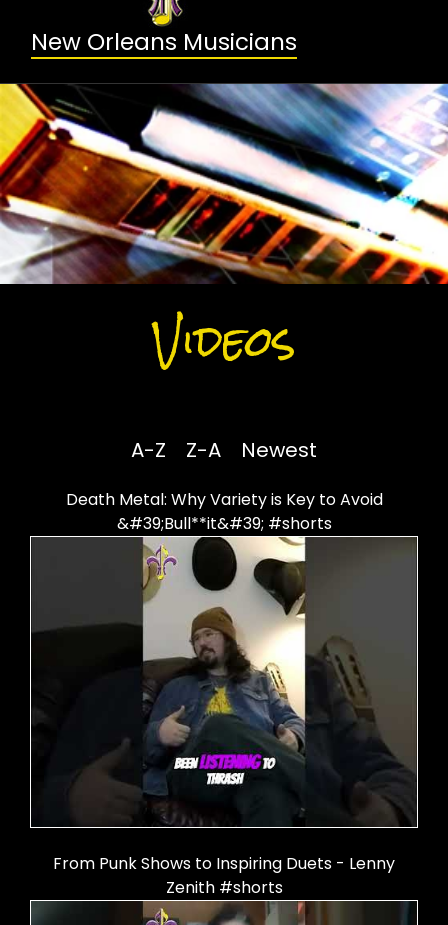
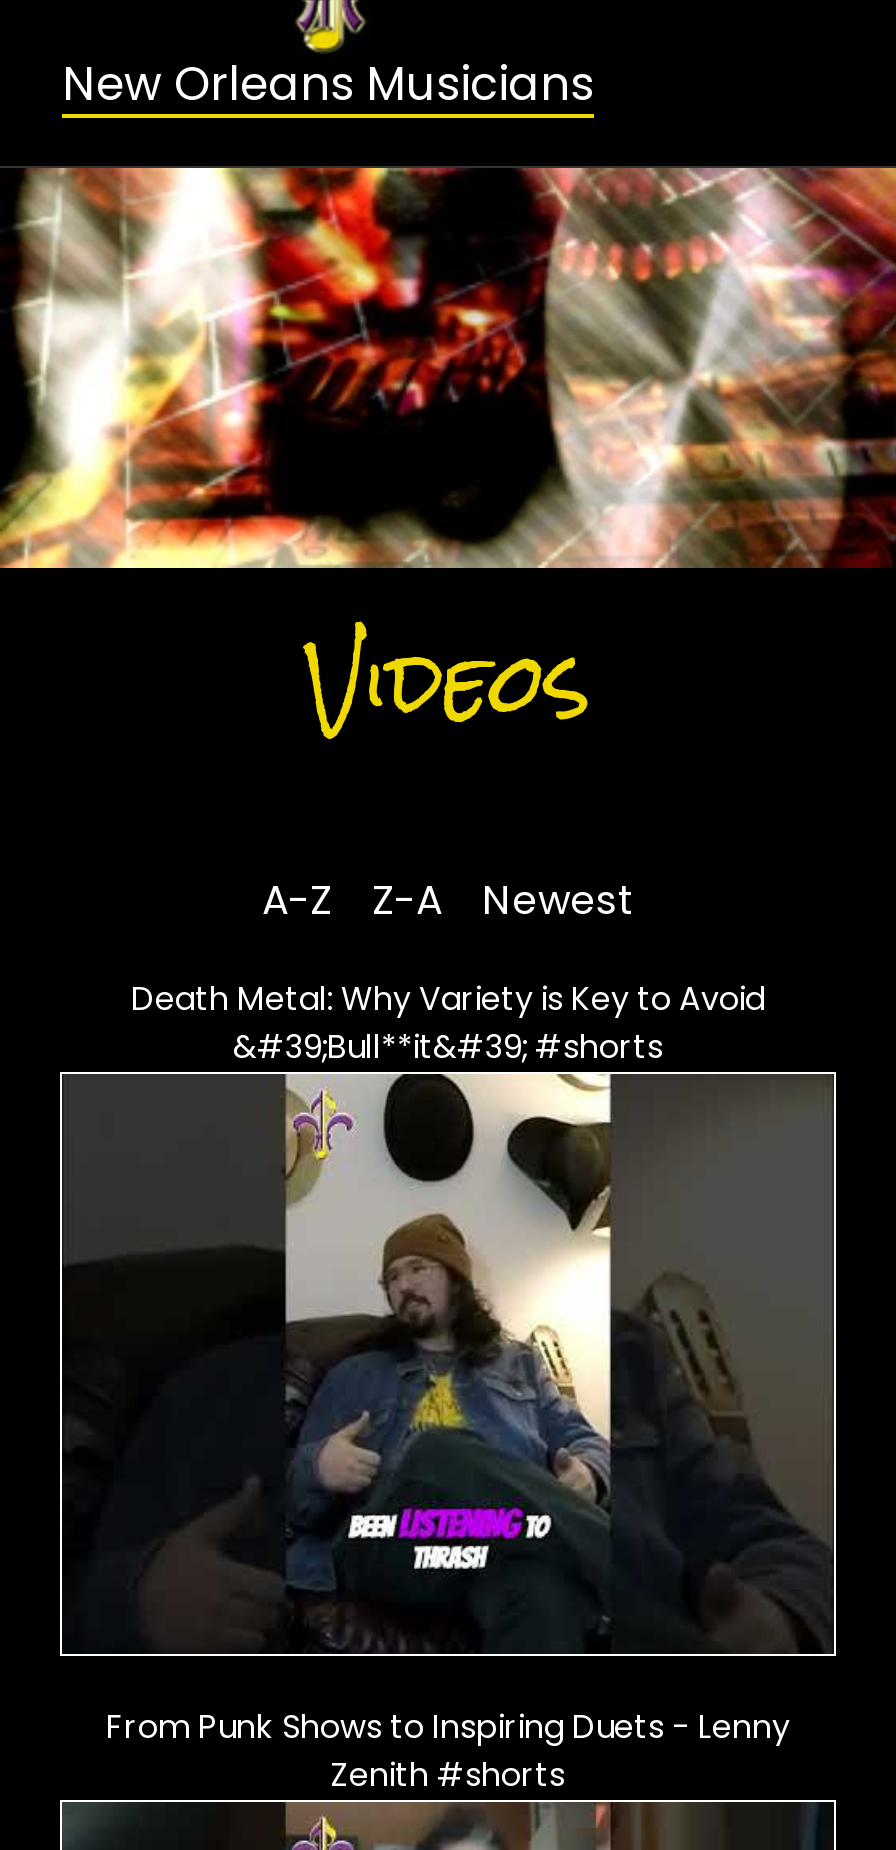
- [image]
+ [image]
